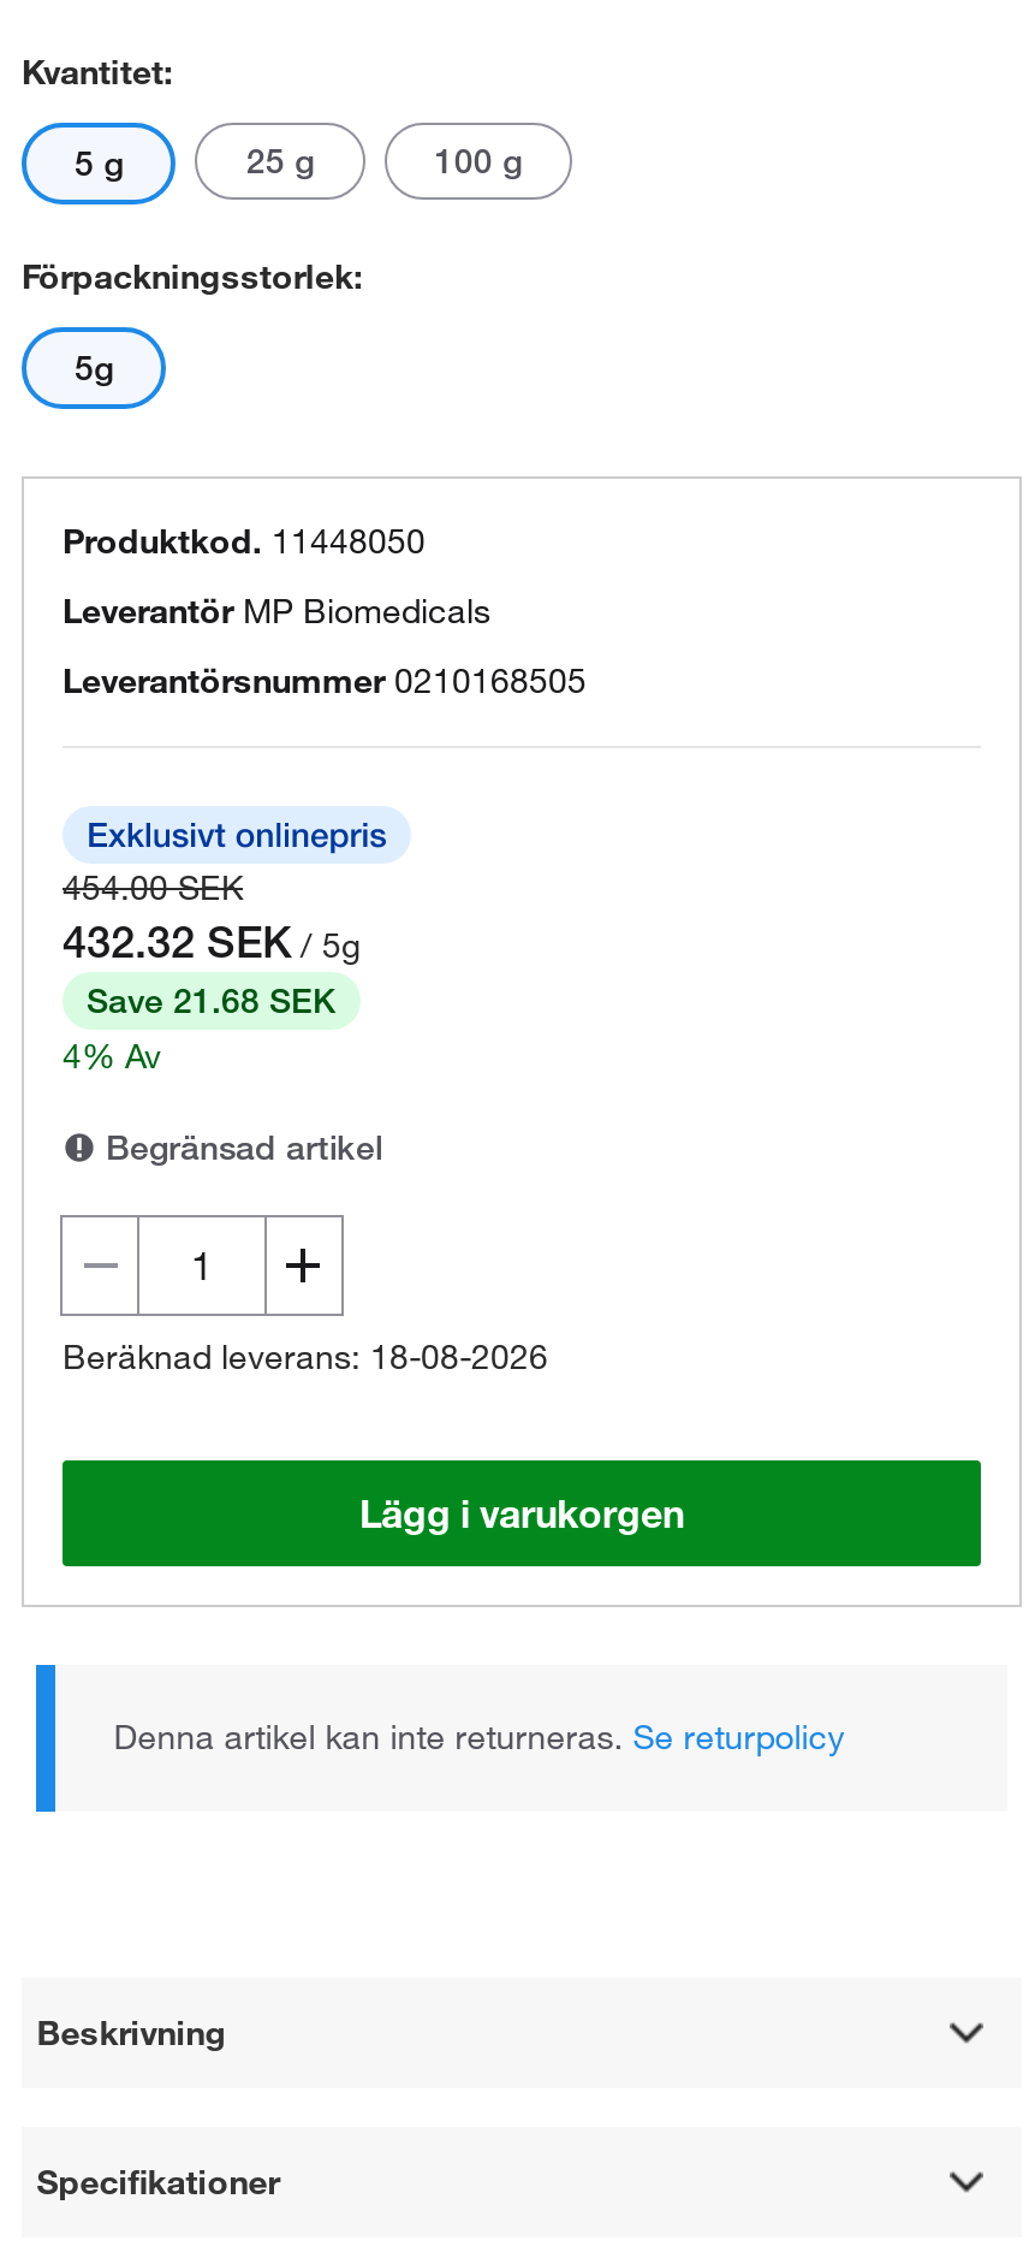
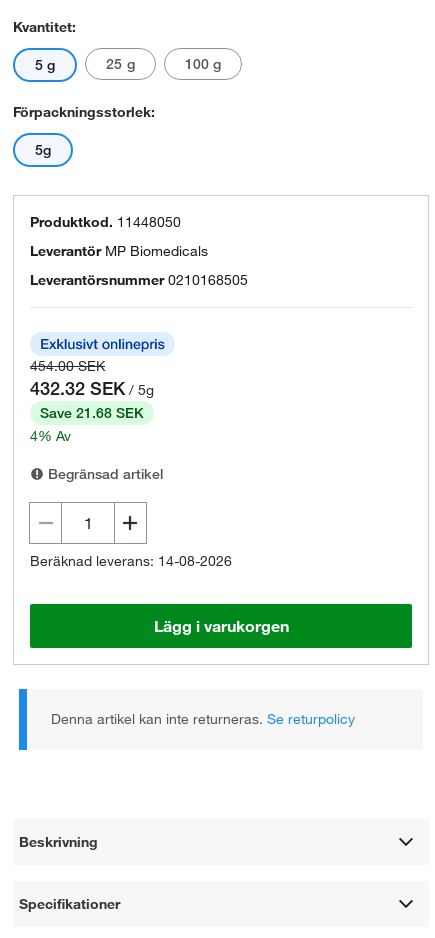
- Beräknad leverans: 18-08-2026
+ Beräknad leverans: 14-08-2026
